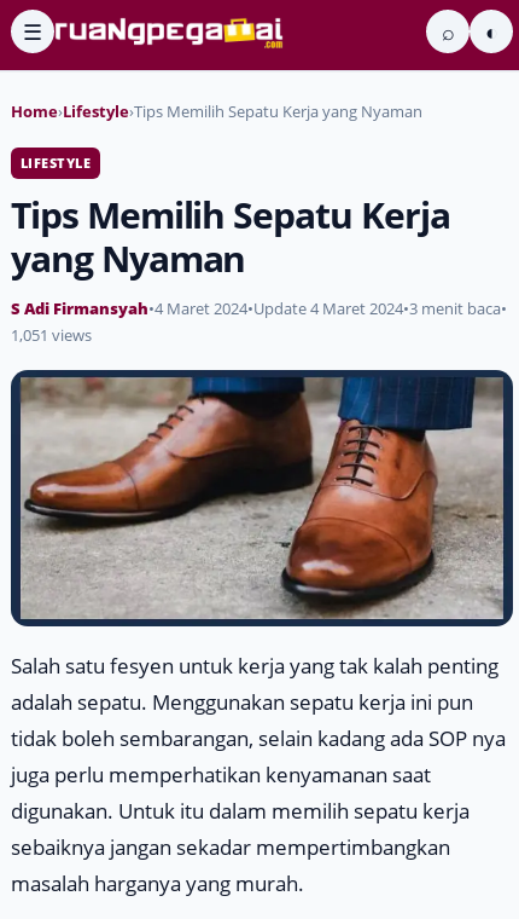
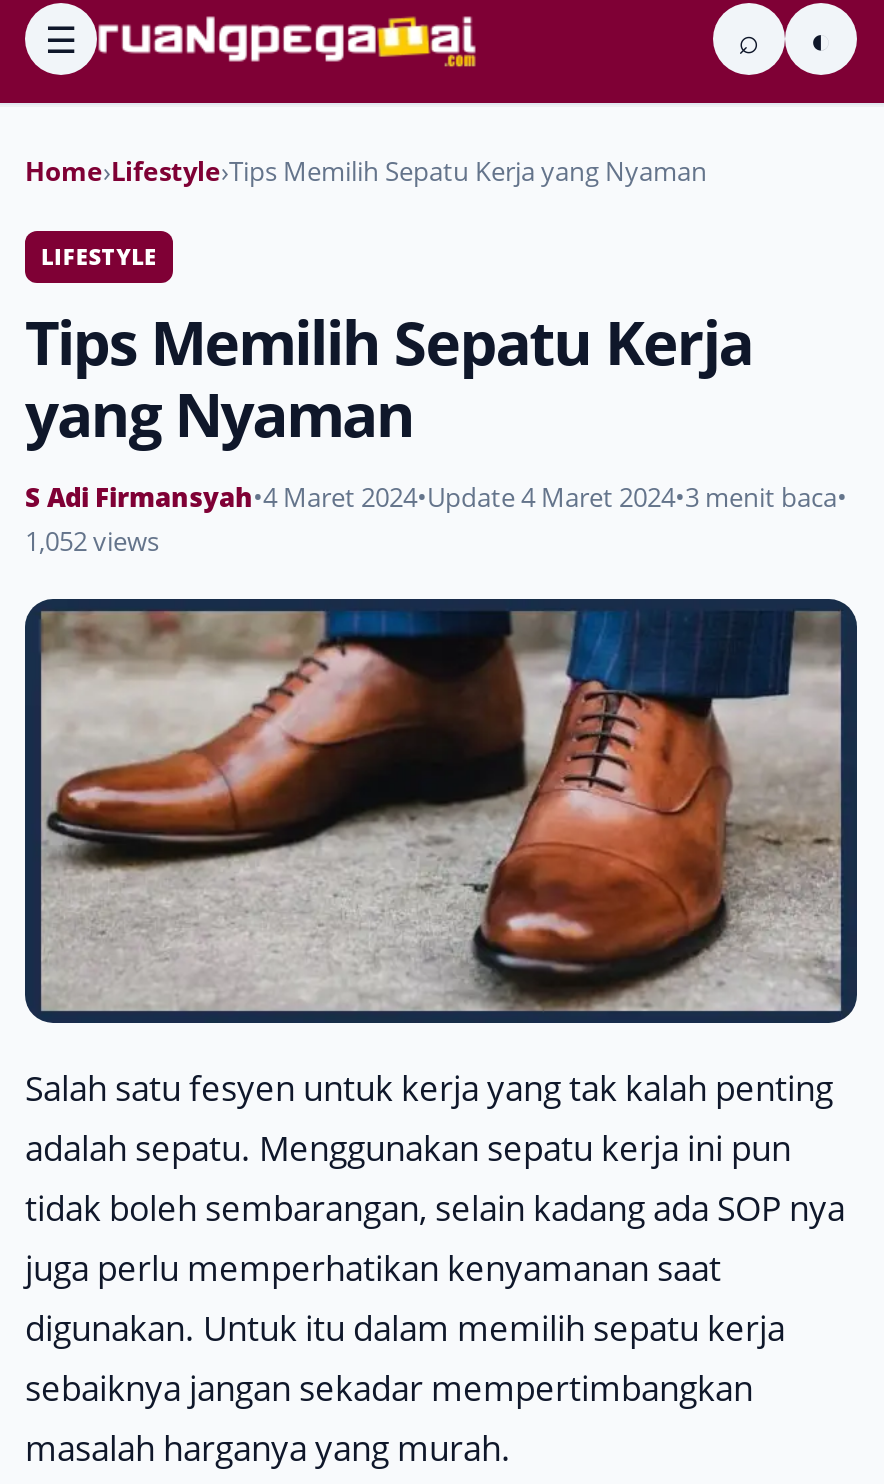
- 1,051 views
+ 1,052 views
